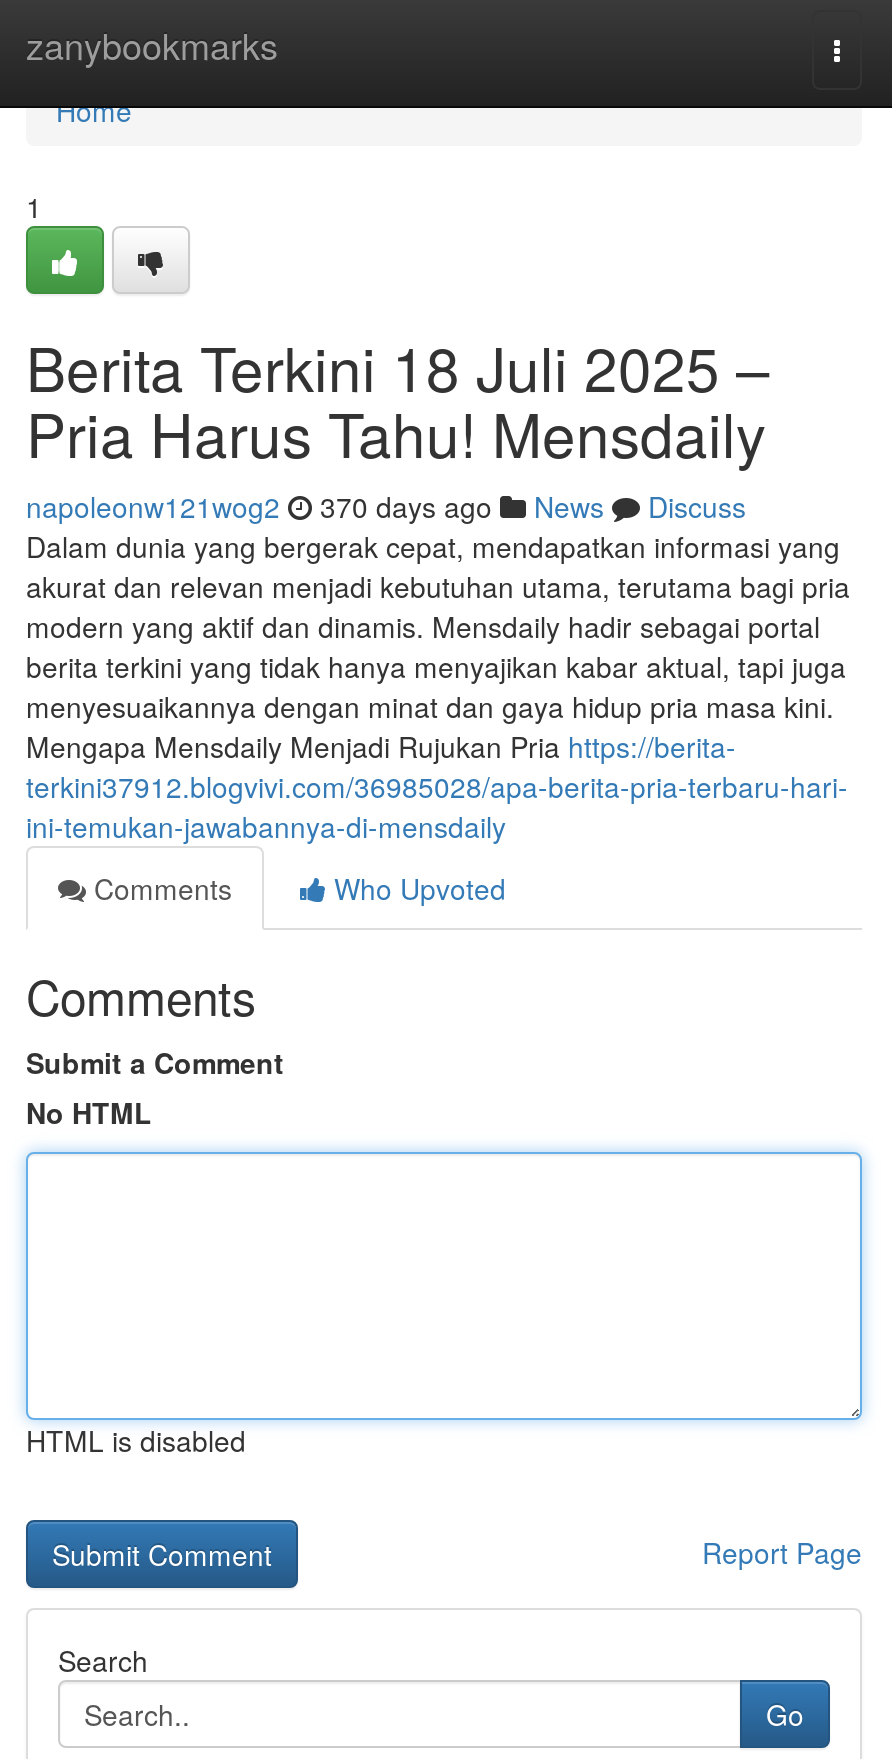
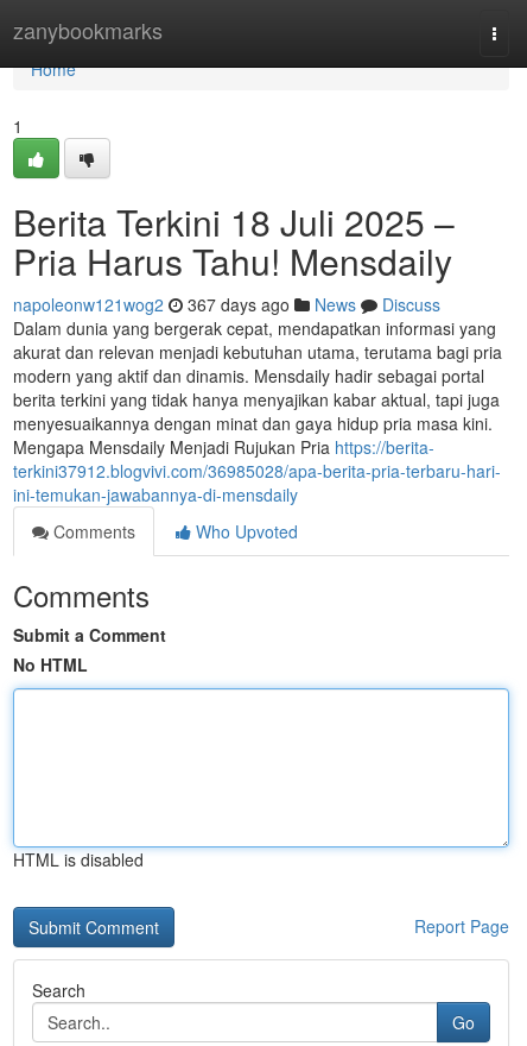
- napoleonw121wog2 370 days ago News Discuss
+ napoleonw121wog2 367 days ago News Discuss
